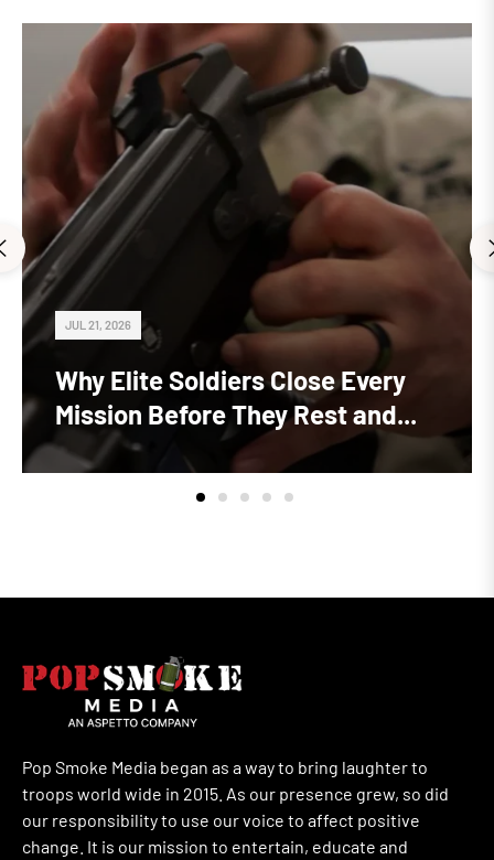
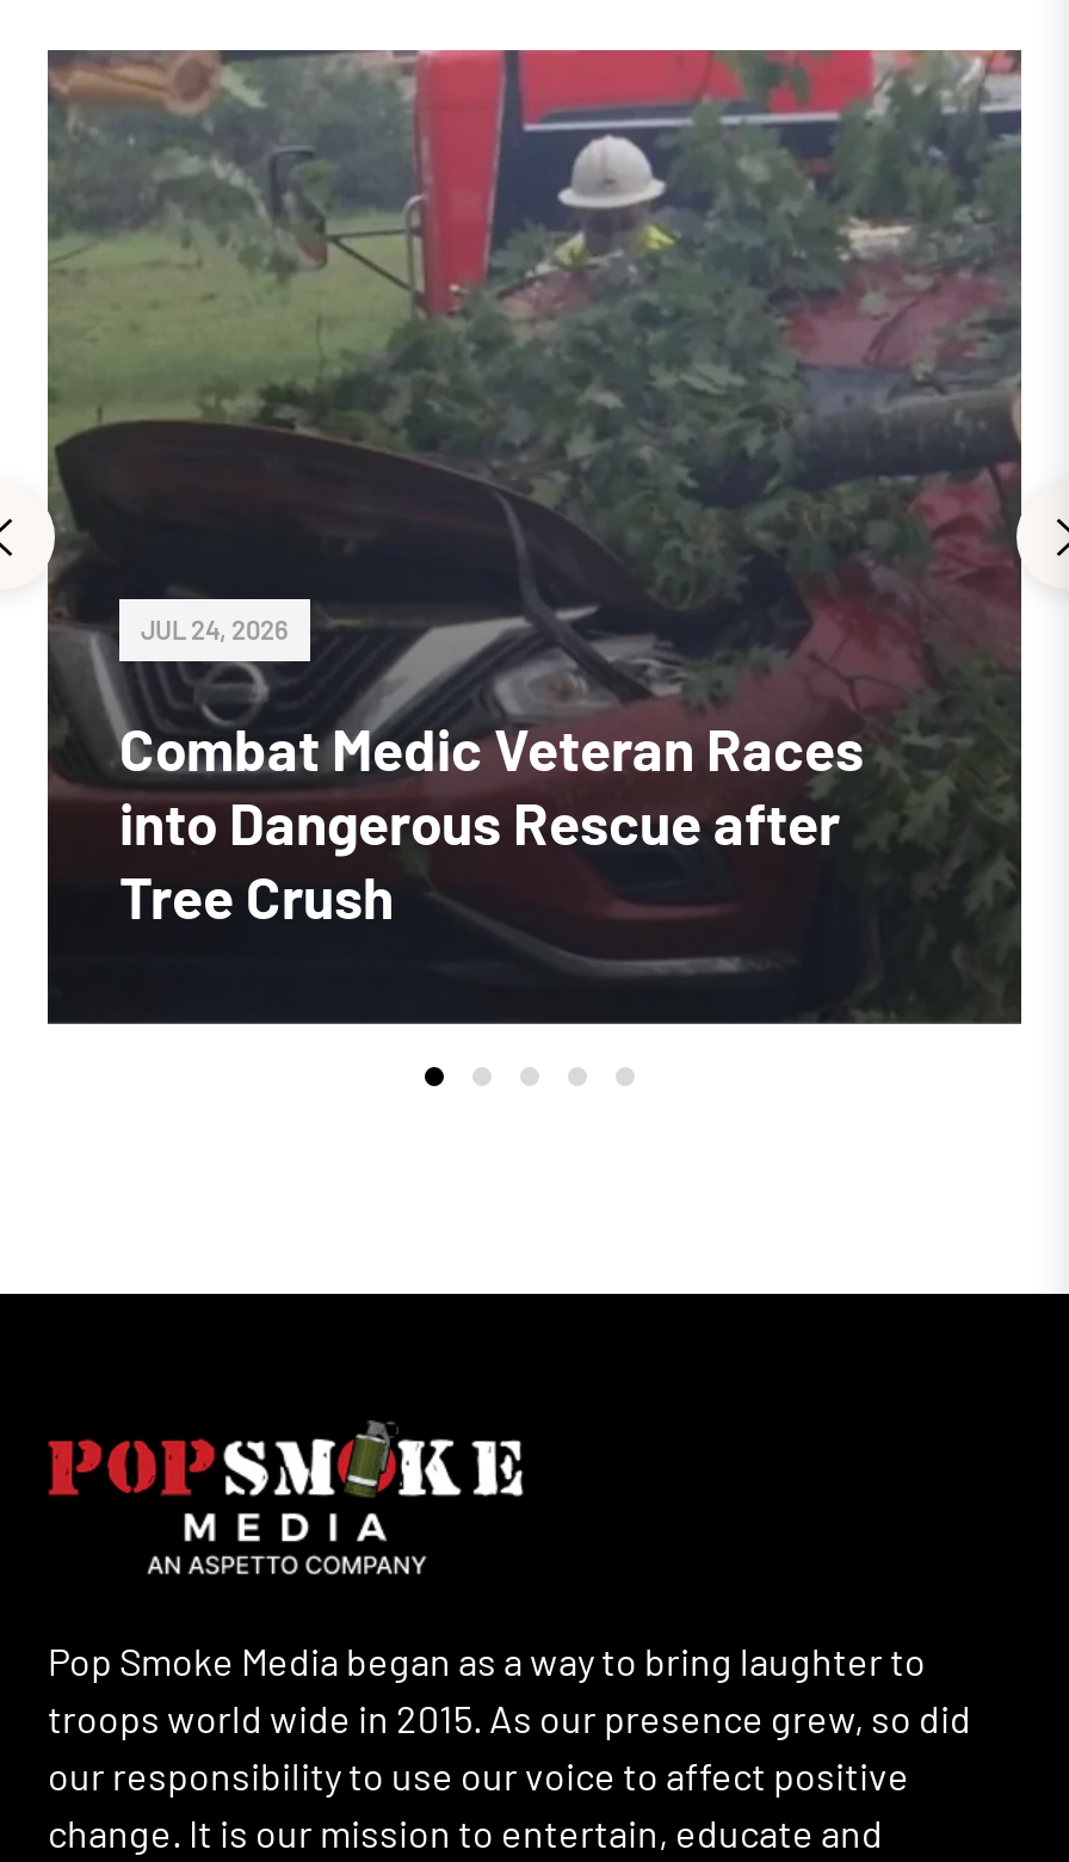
- [image]
- JUL 21, 2026
+ [image]
+ JUL 24, 2026

- Why Elite Soldiers Close Every
- Mission Before They Rest and...
+ Combat Medic Veteran Races
+ into Dangerous Rescue after
+ Tree Crush
